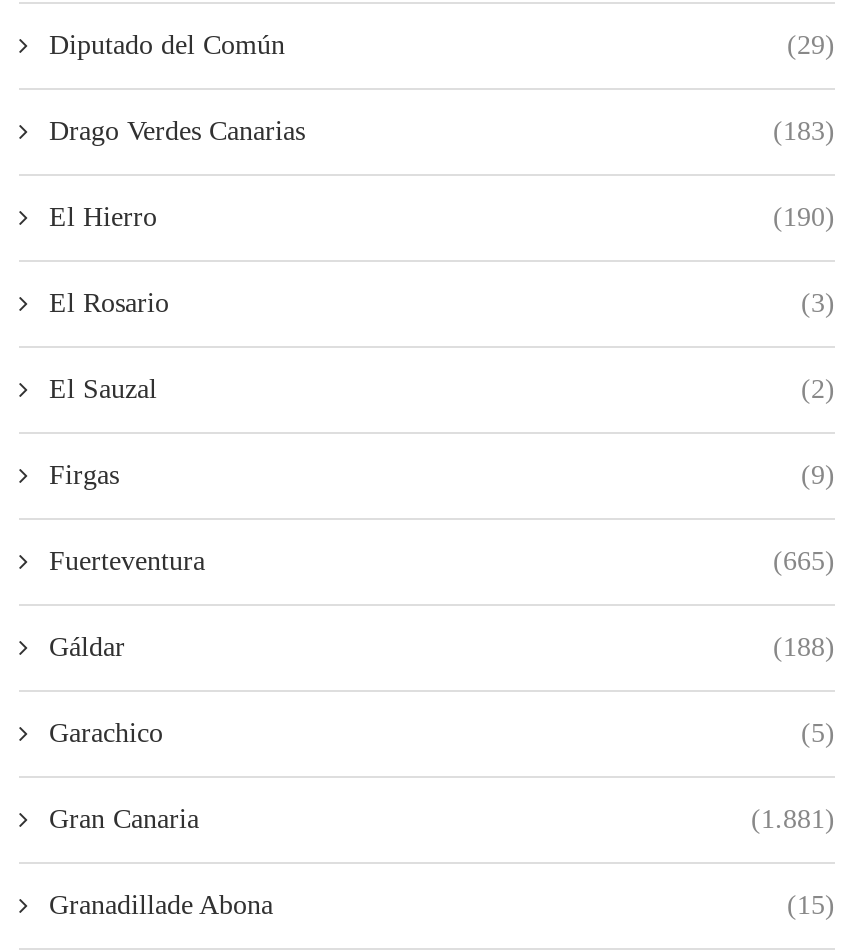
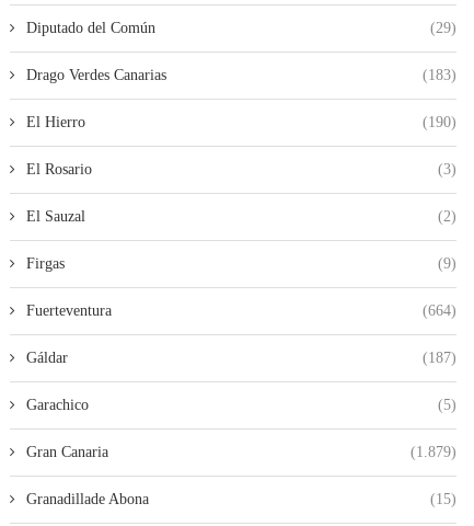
- (665)
+ (664)

- (188)
+ (187)

- (1.881)
+ (1.879)
